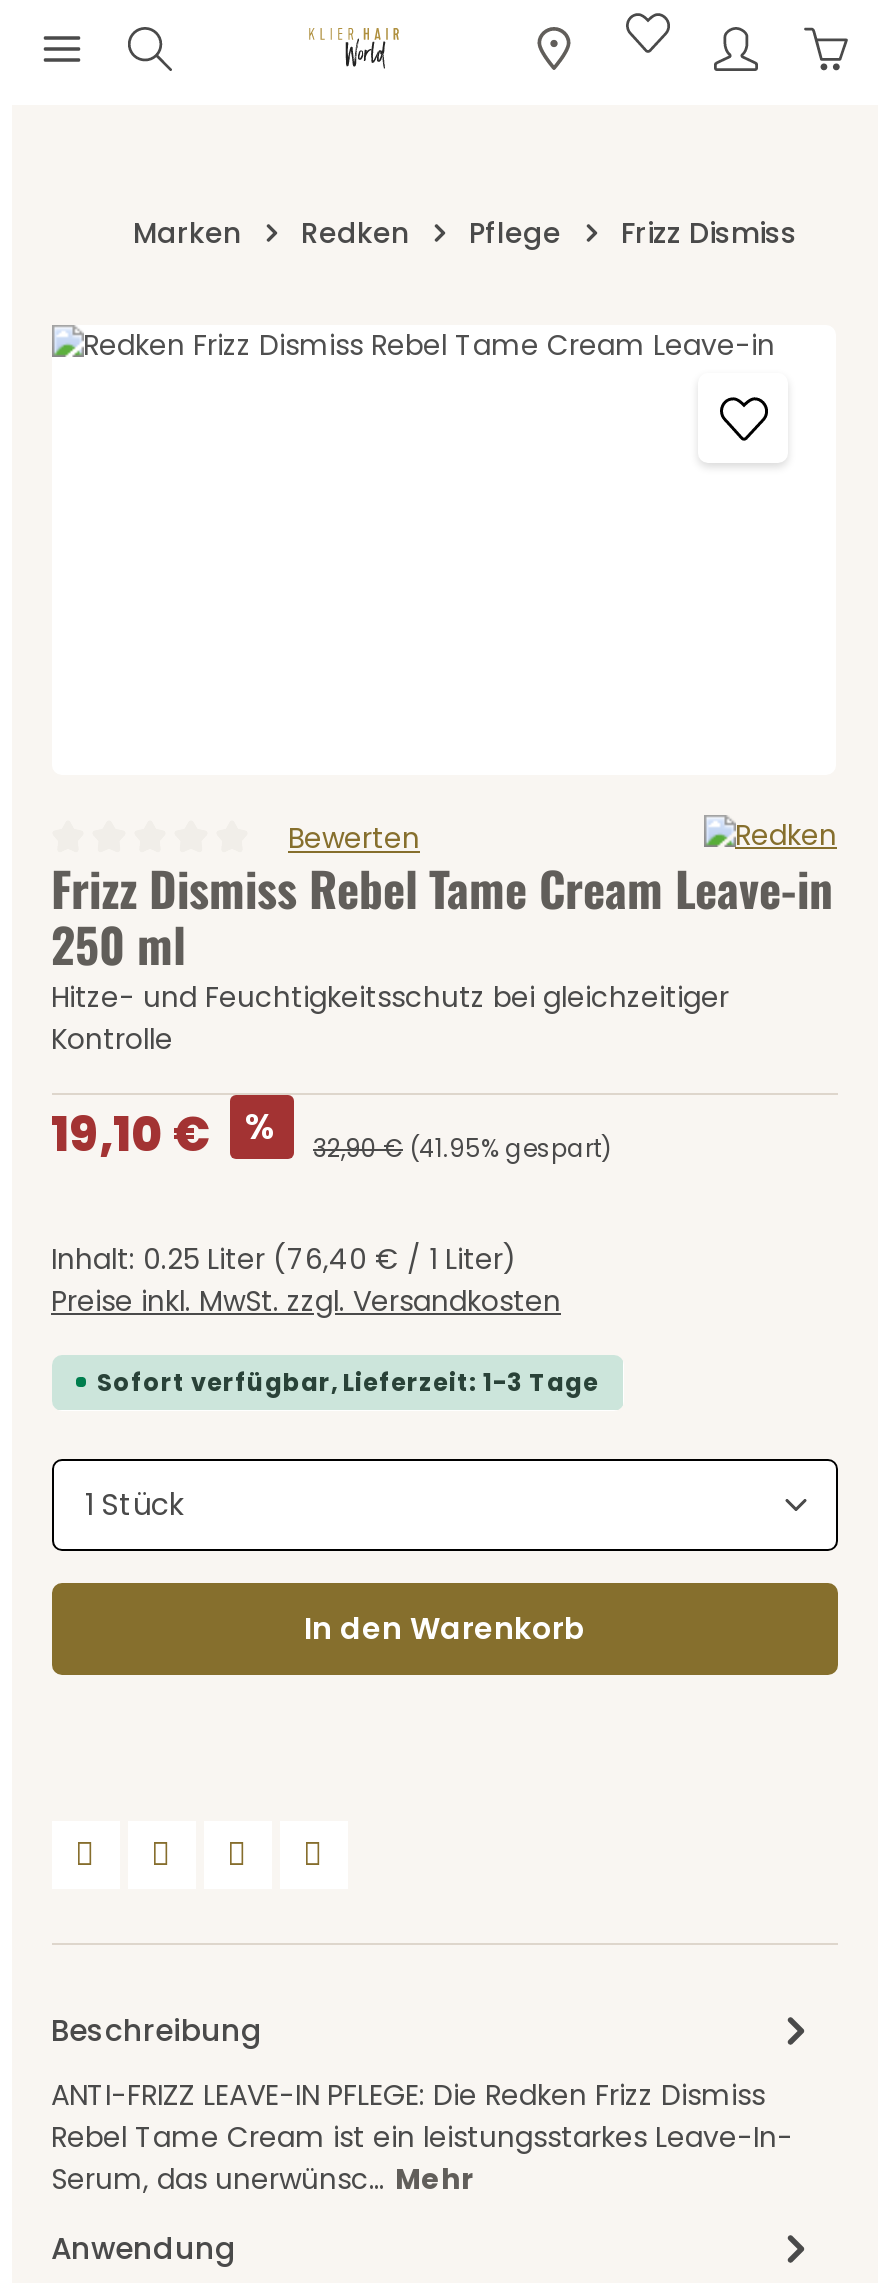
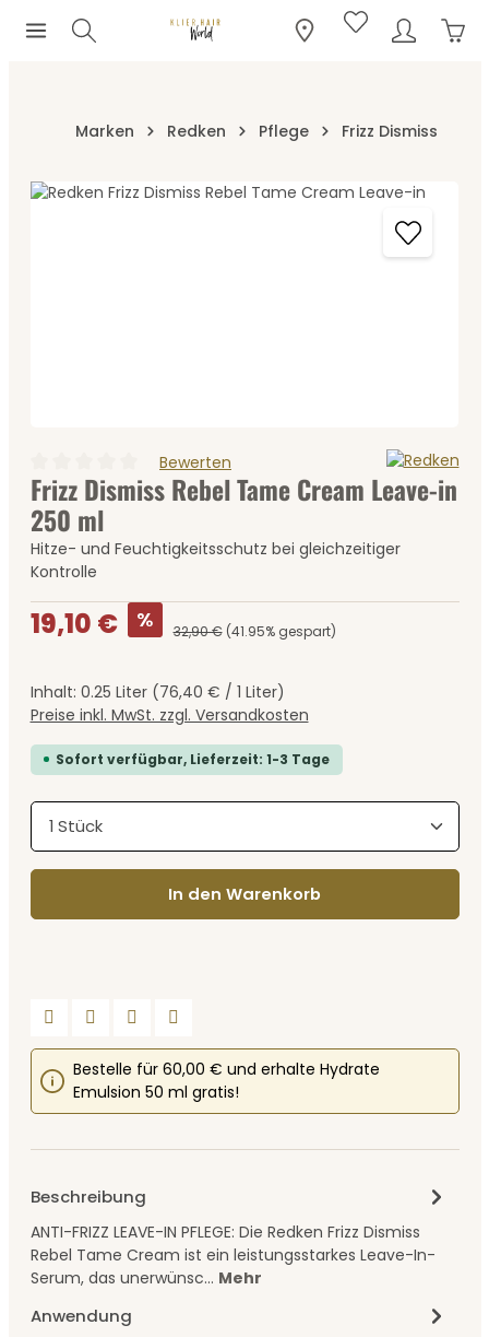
+ Bestelle für 60,00 € und erhalte Hydrate
+ Emulsion 50 ml gratis!
